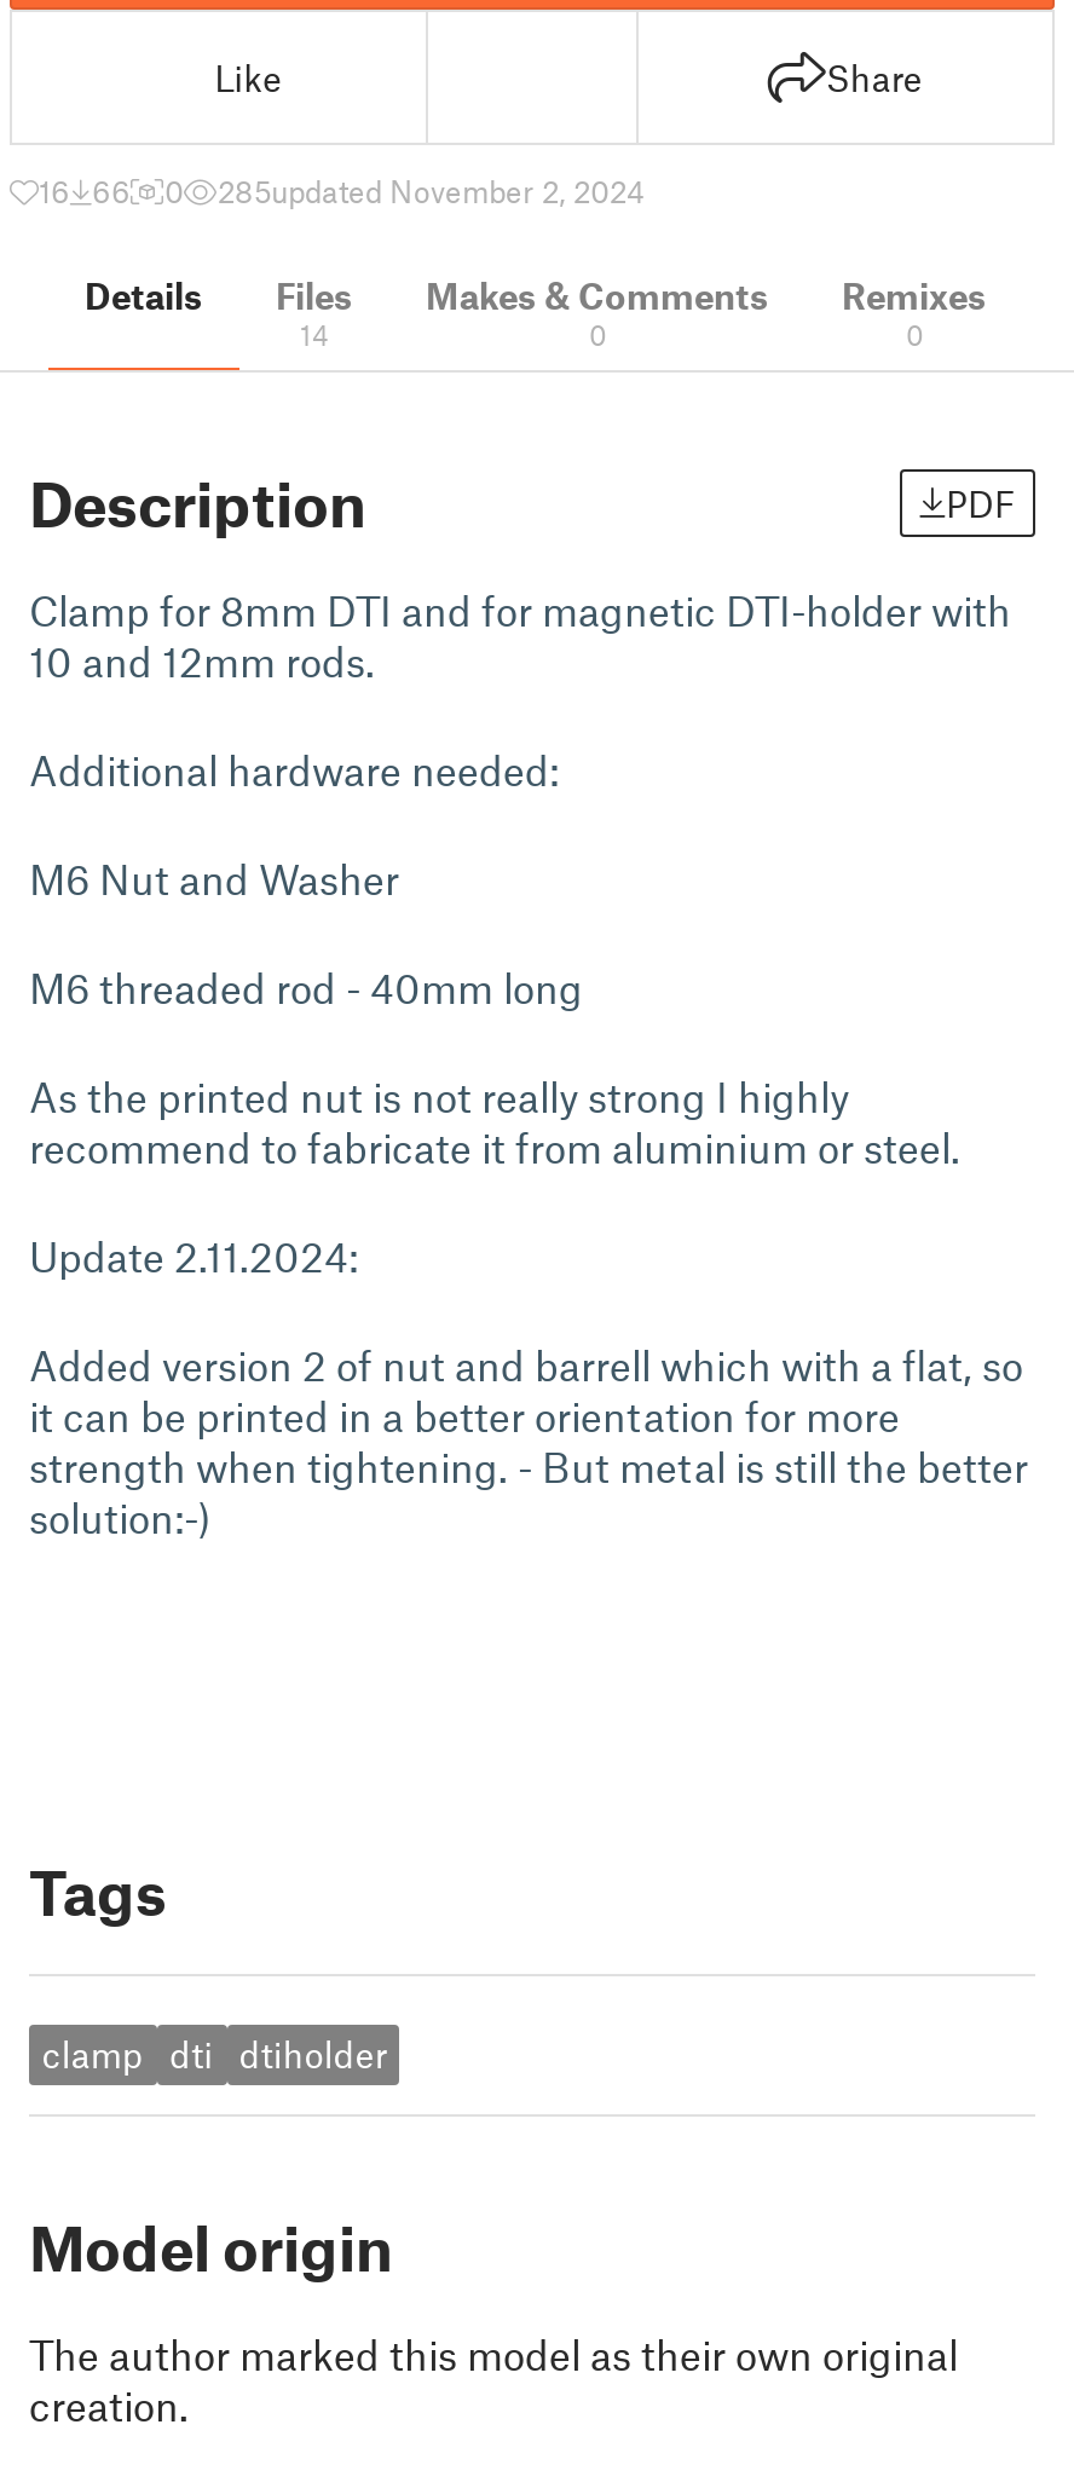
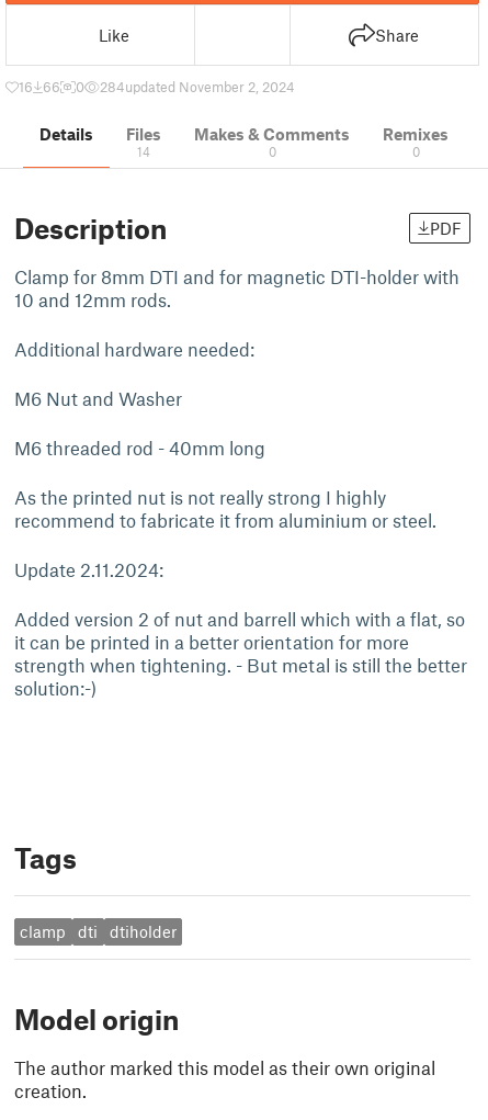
- 285updated November 2, 2024
+ 284updated November 2, 2024
